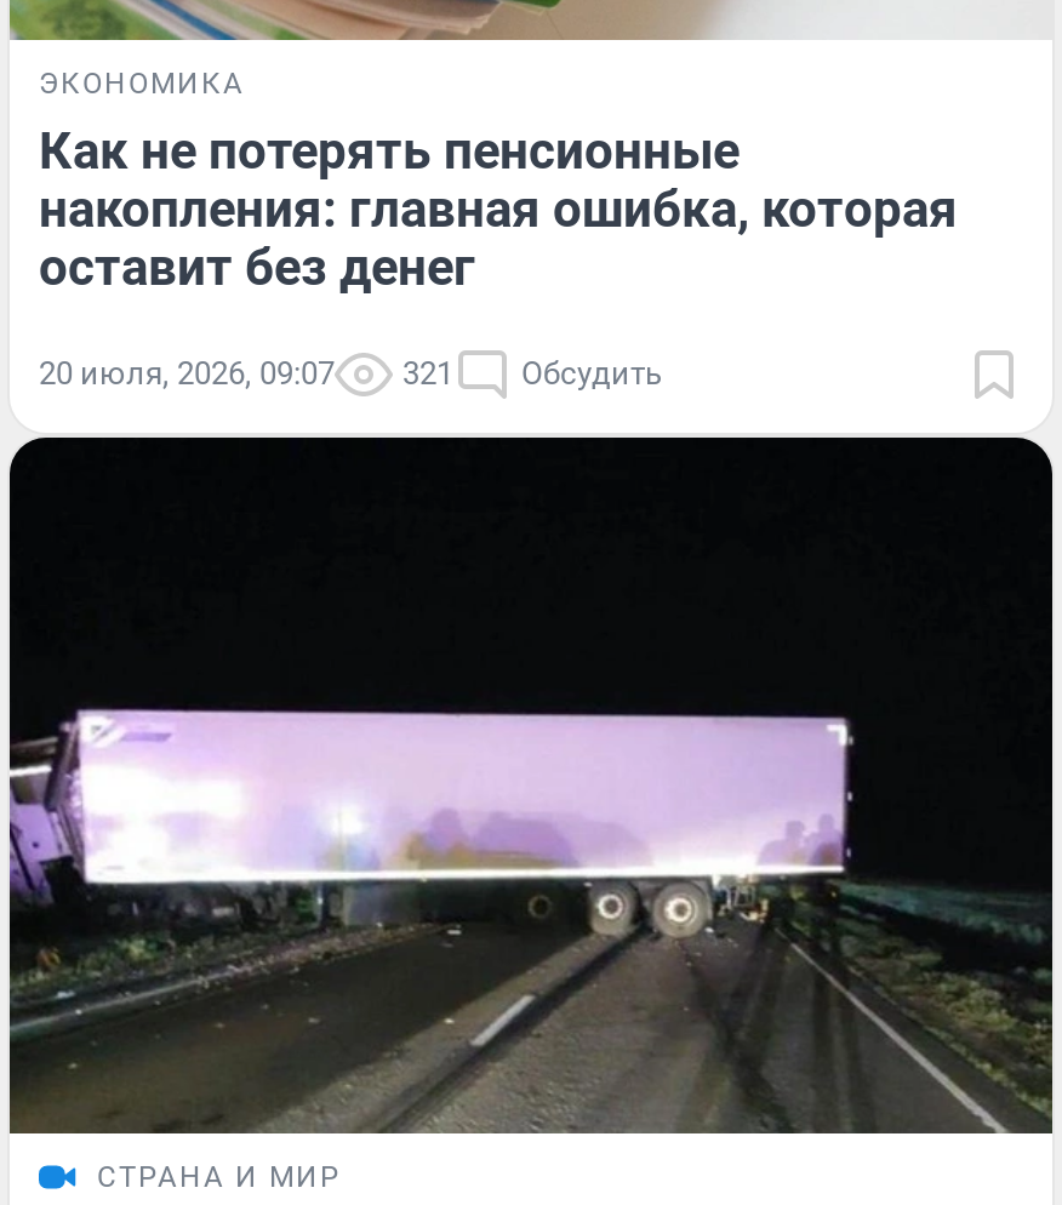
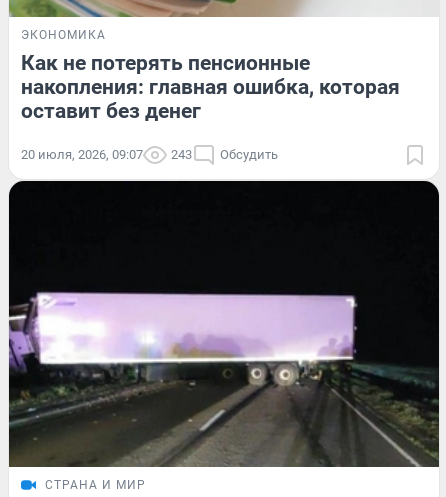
- 20 июля, 2026, 09:07 321 Обсудить
+ 20 июля, 2026, 09:07 243 Обсудить
